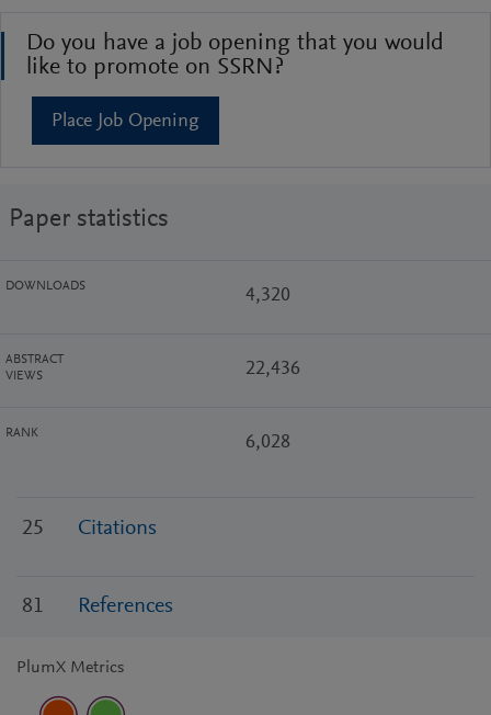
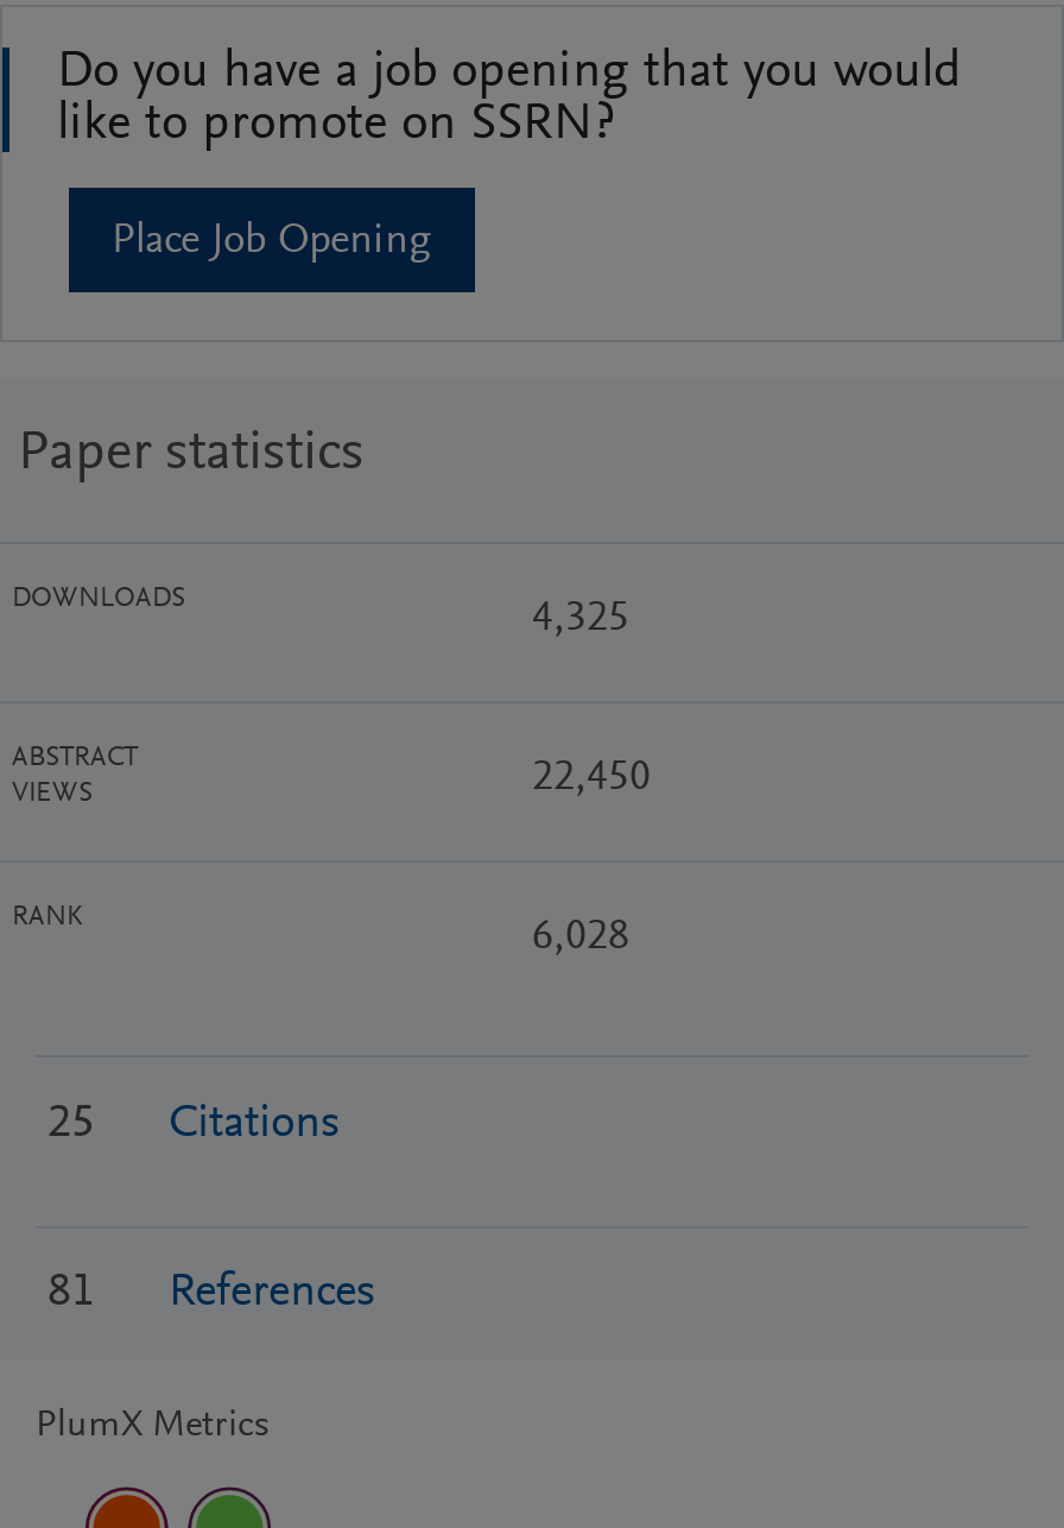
- 4,320
+ 4,325

- 22,436
+ 22,450
